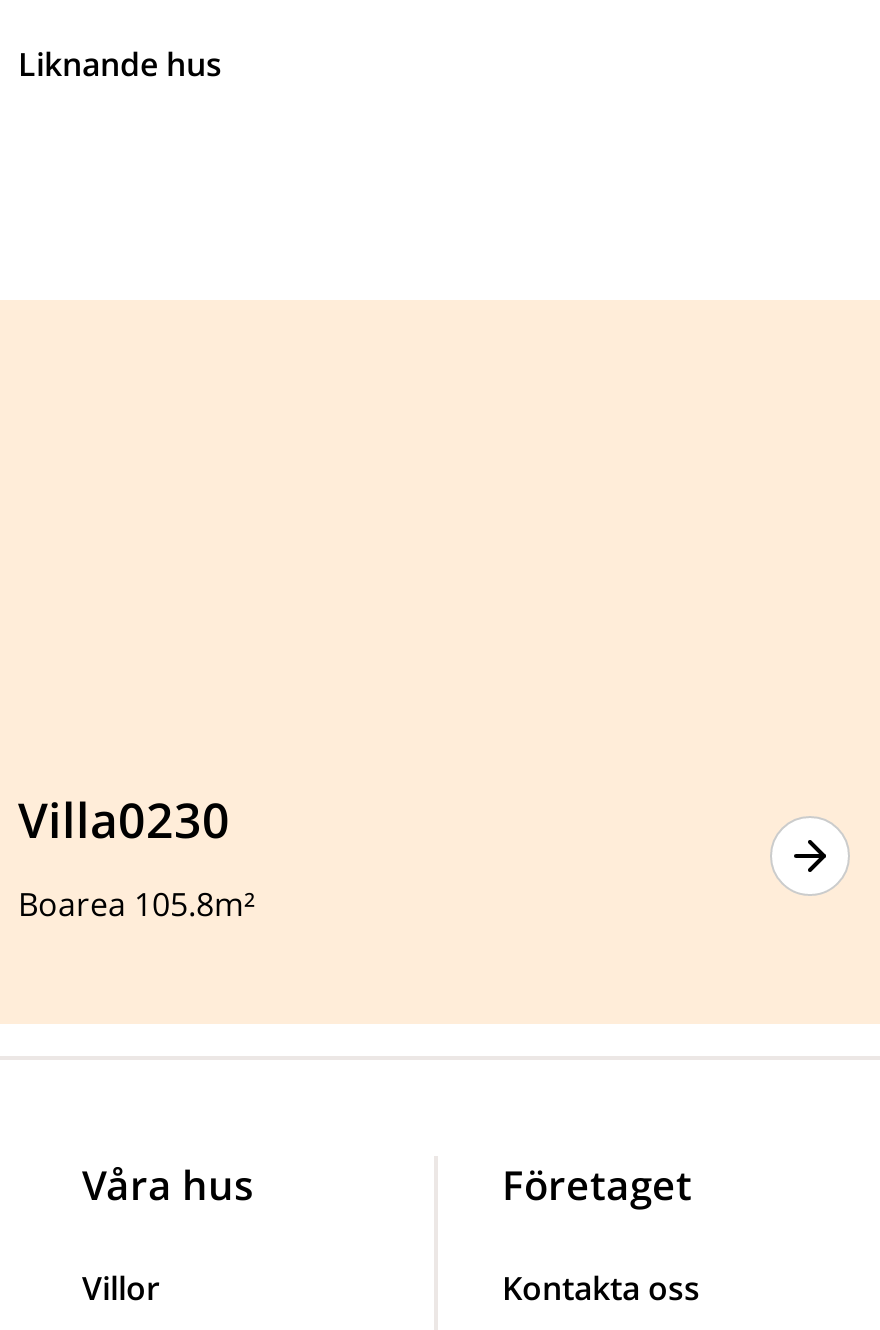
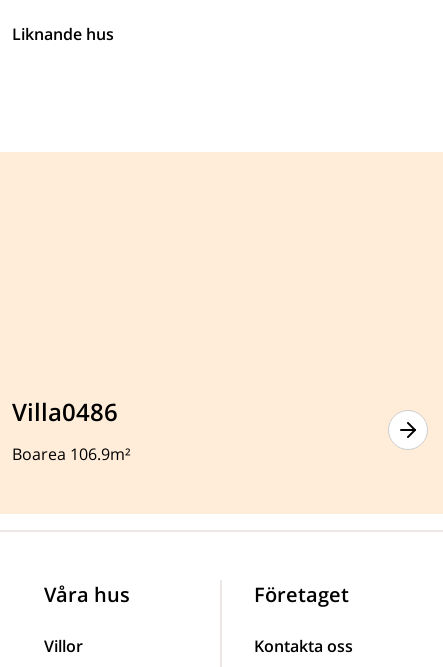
- Villa0230
+ Villa0486

- Boarea 105.8m²
+ Boarea 106.9m²
